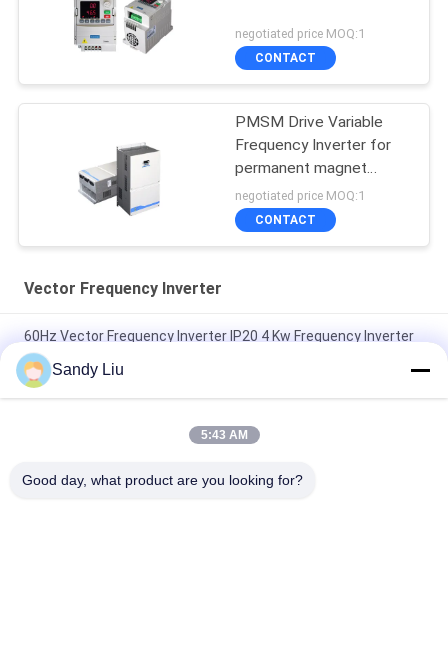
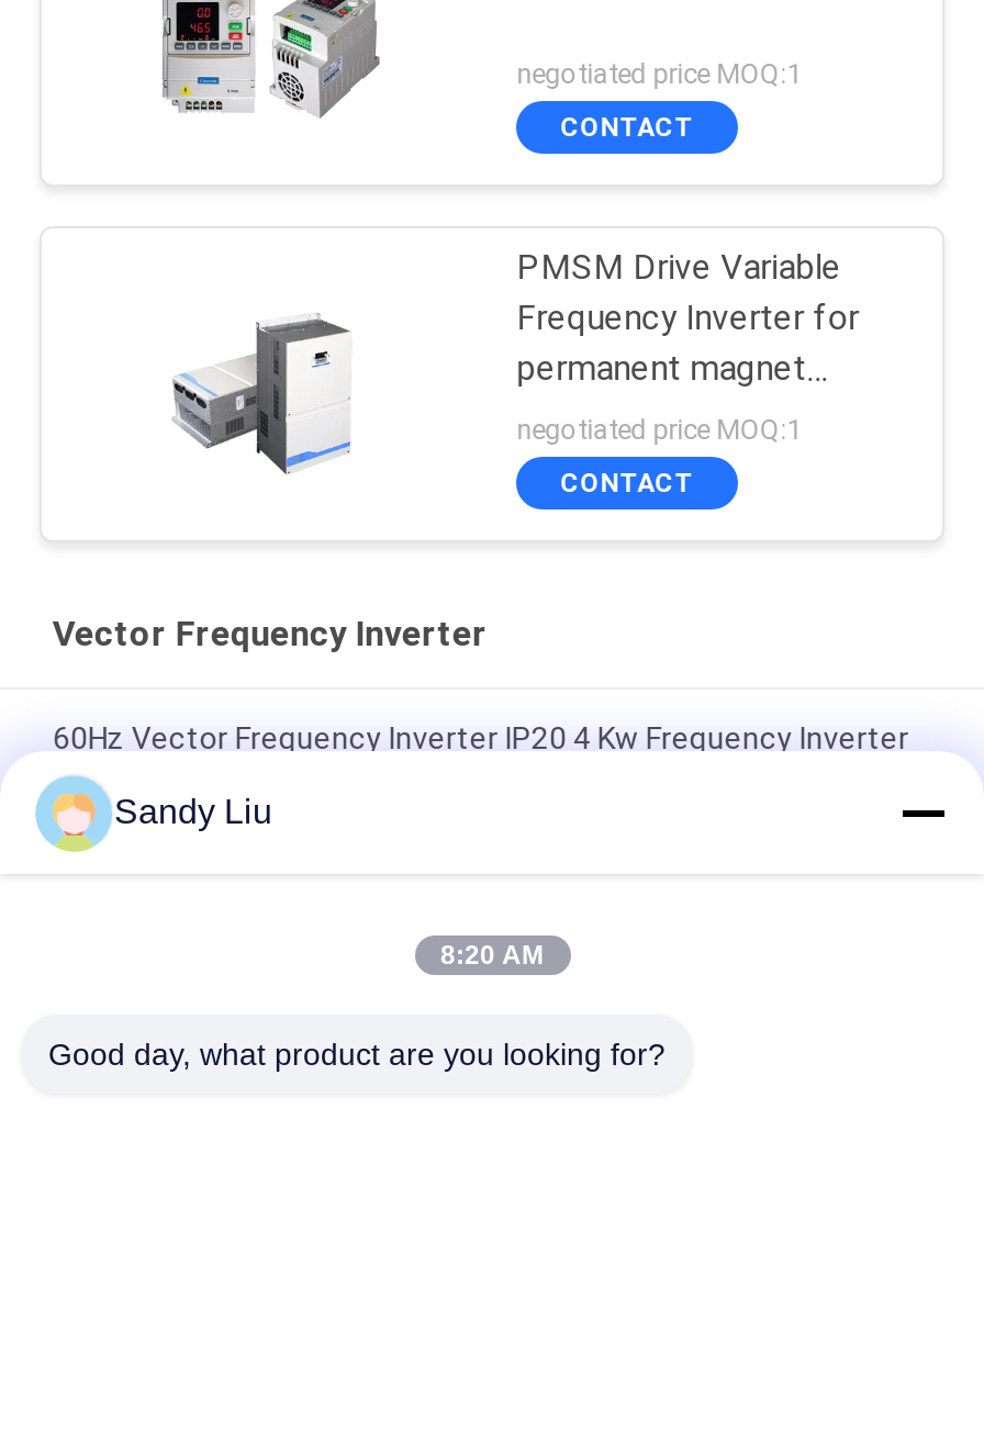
- 5:43 AM
+ 8:20 AM
